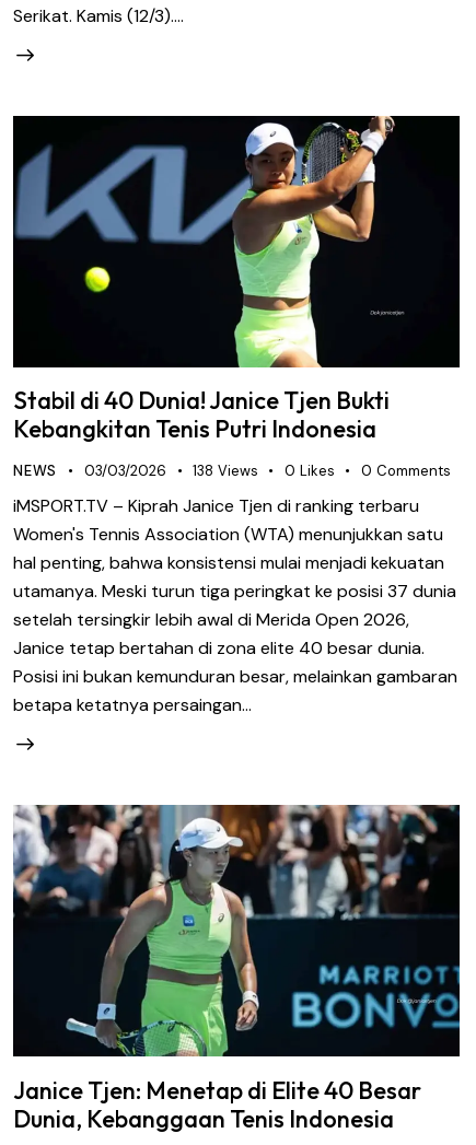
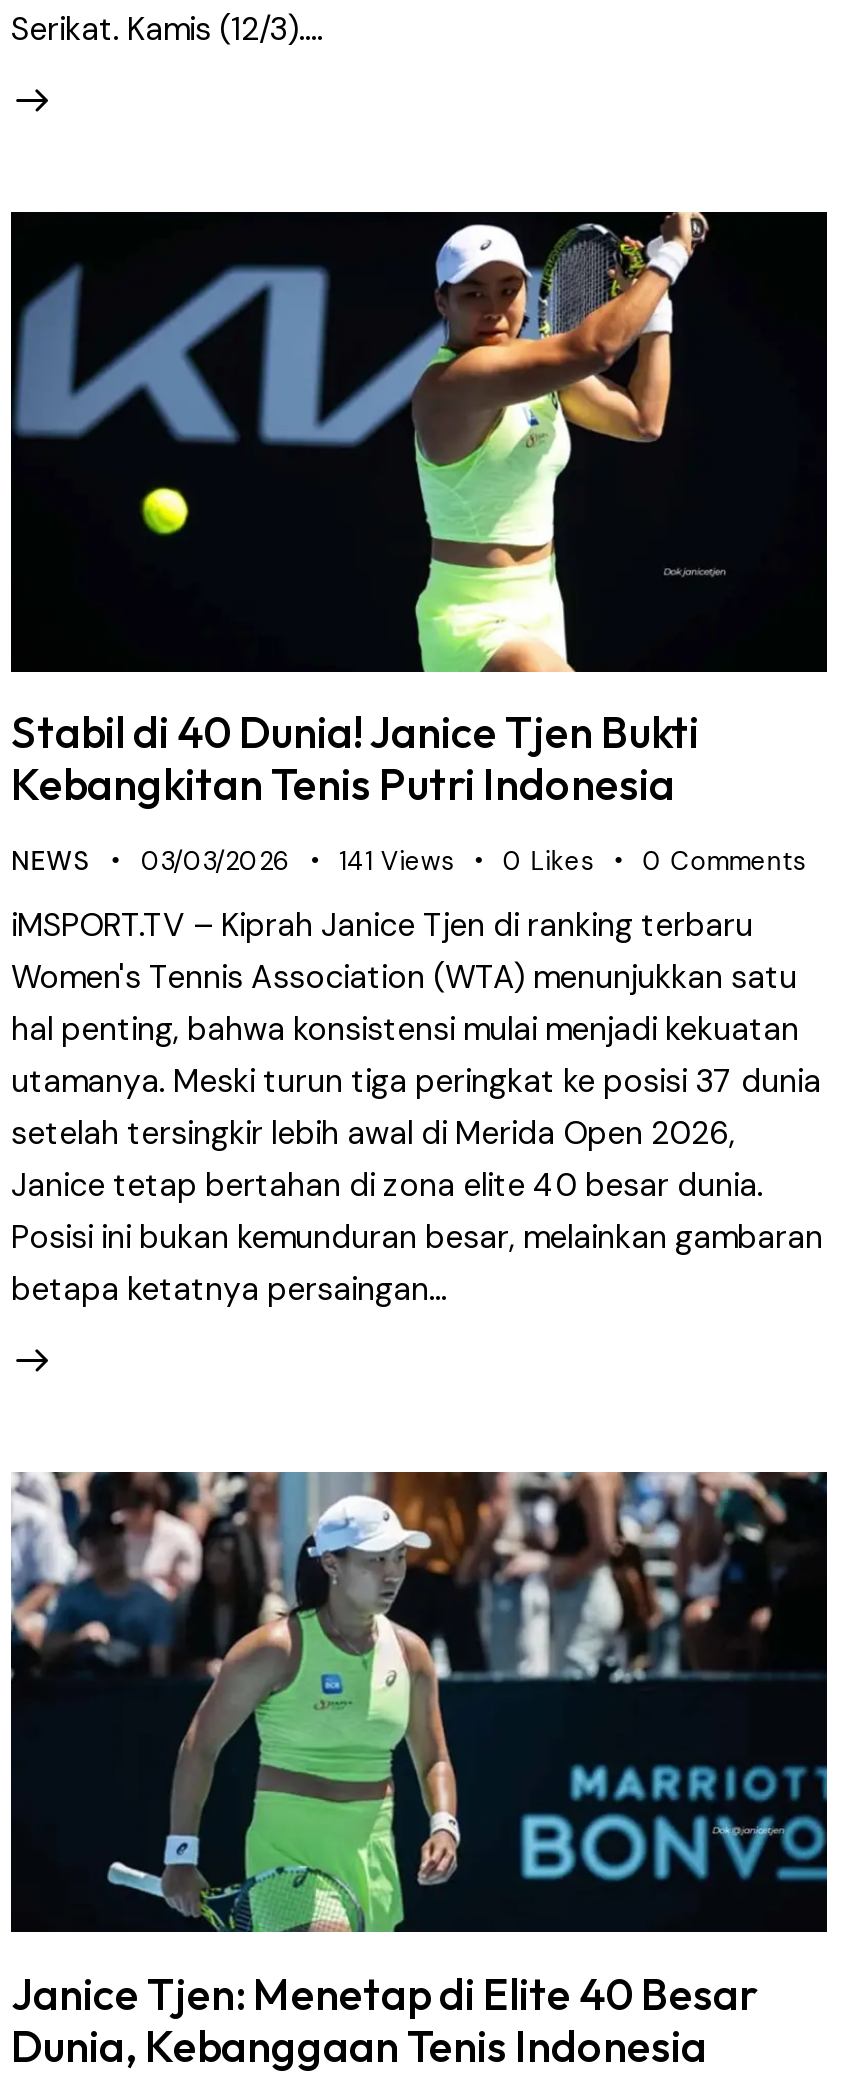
- 138 Views
+ 141 Views
